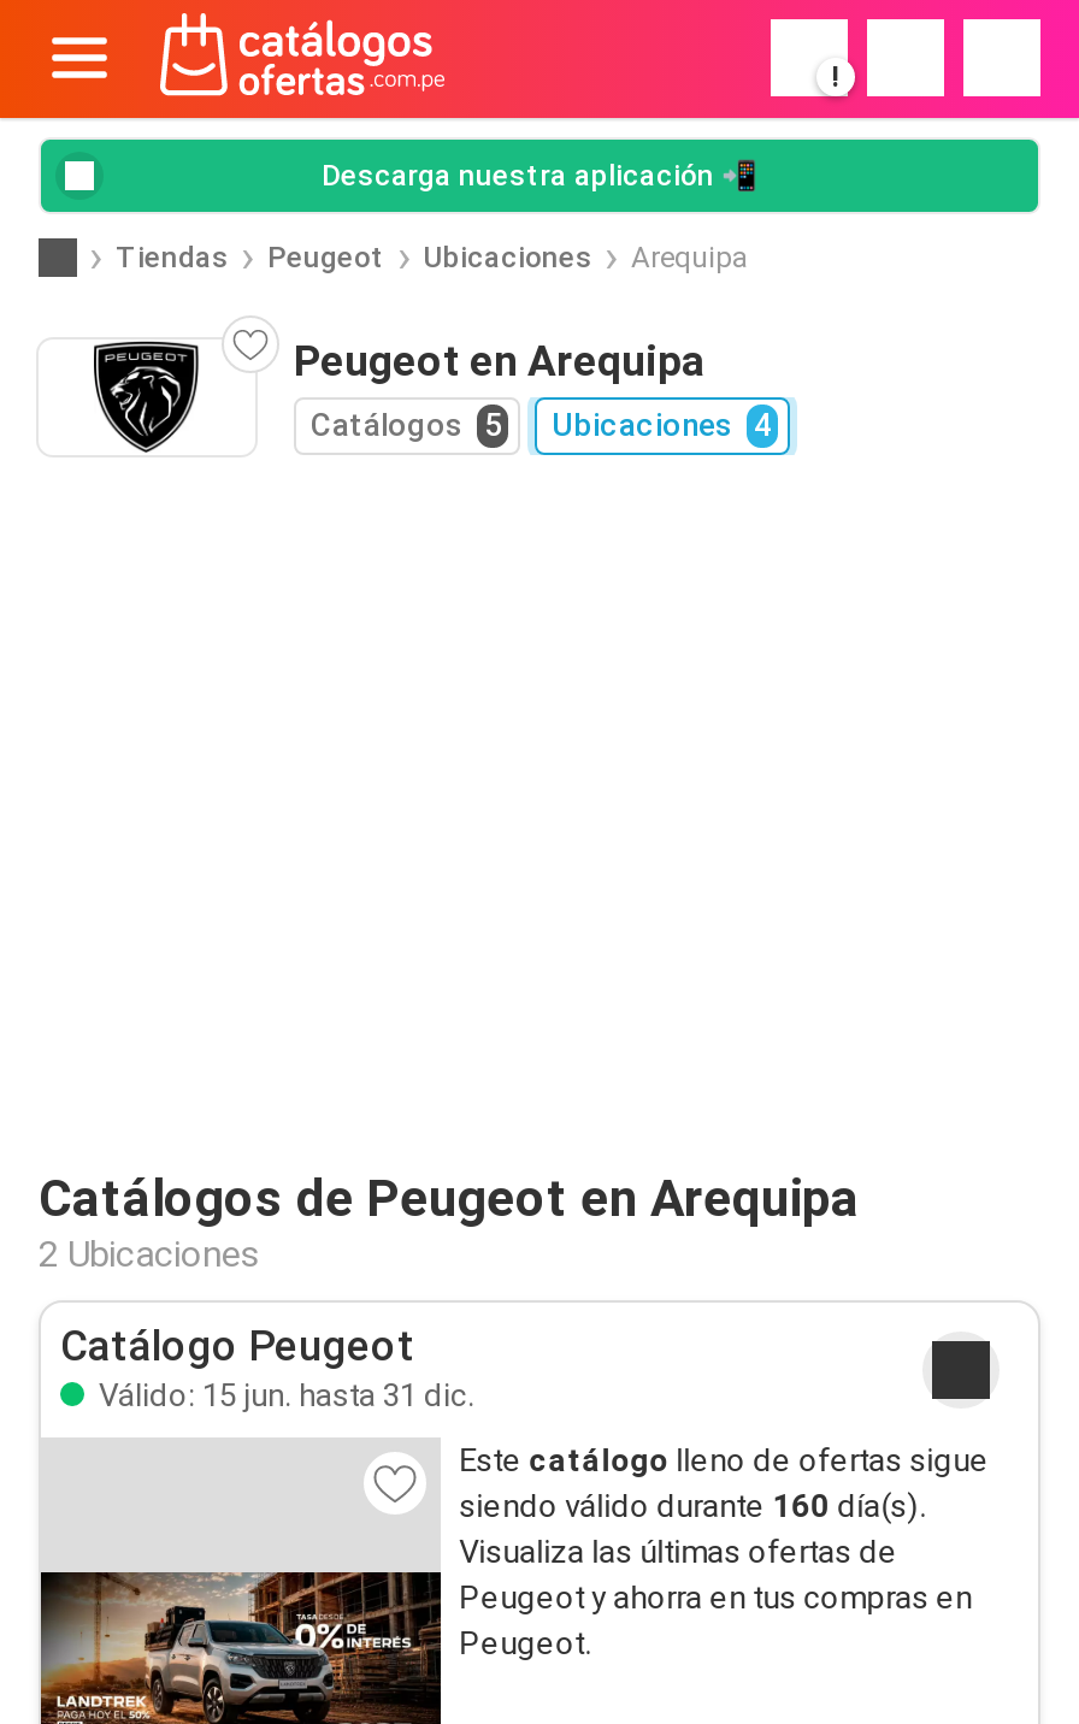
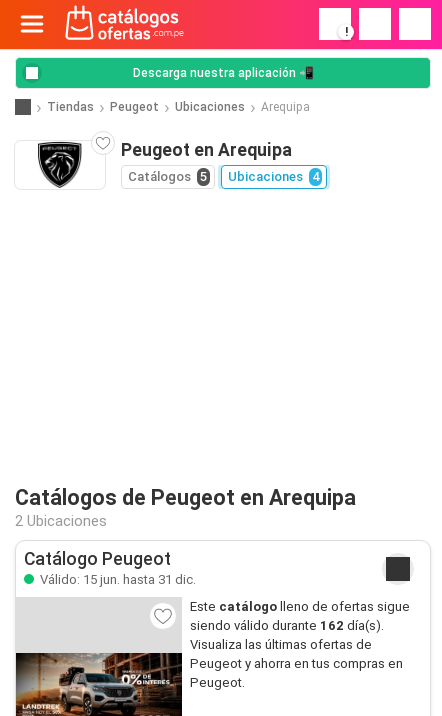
- siendo válido durante 160 día(s).
+ siendo válido durante 162 día(s).
